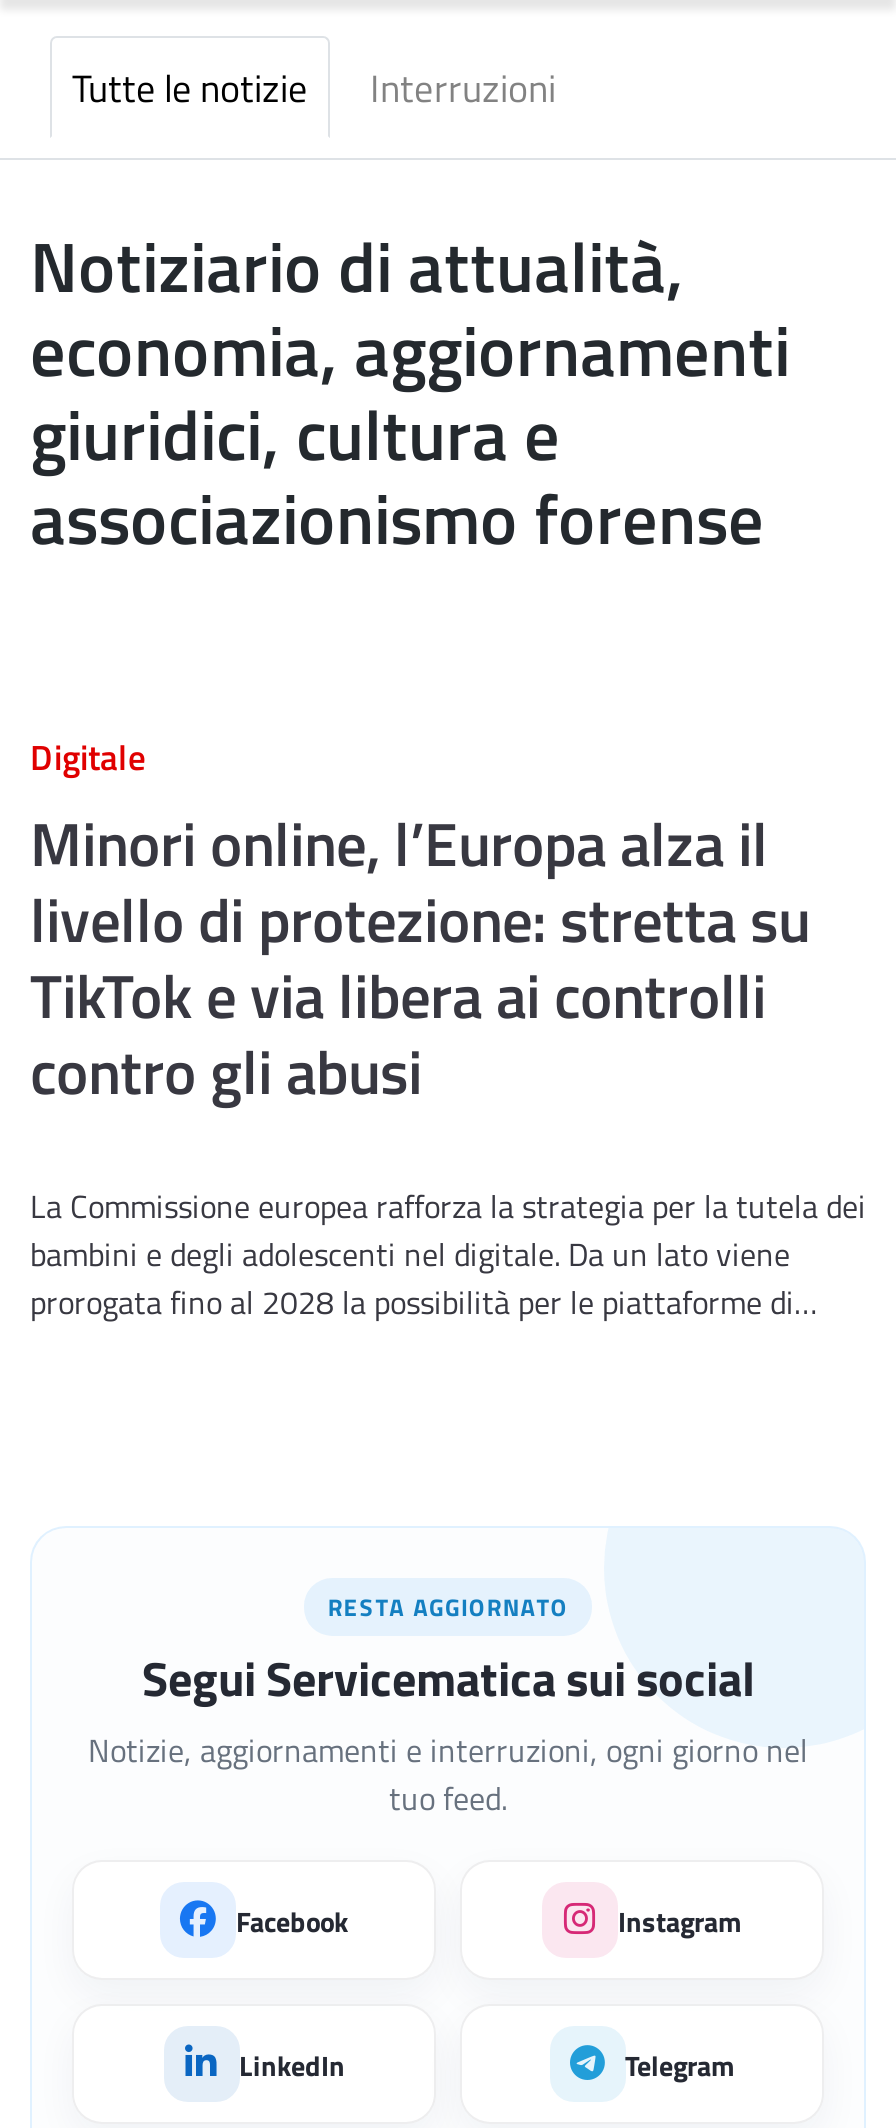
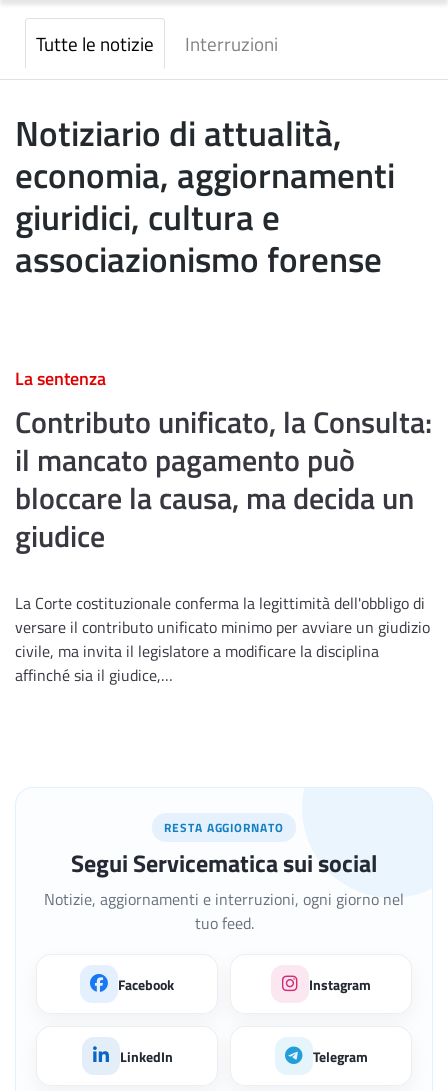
- Digitale
- Minori online, l’Europa alza il
- livello di protezione: stretta su
- TikTok e via libera ai controlli
- contro gli abusi
+ La sentenza
+ Contributo unificato, la Consulta:
+ il mancato pagamento può
+ bloccare la causa, ma decida un
+ giudice

- La Commissione europea rafforza la strategia per la tutela dei
- bambini e degli adolescenti nel digitale. Da un lato viene
- prorogata fino al 2028 la possibilità per le piattaforme di…
+ La Corte costituzionale conferma la legittimità dell'obbligo di
+ versare il contributo unificato minimo per avviare un giudizio
+ civile, ma invita il legislatore a modificare la disciplina
+ affinché sia il giudice,…
